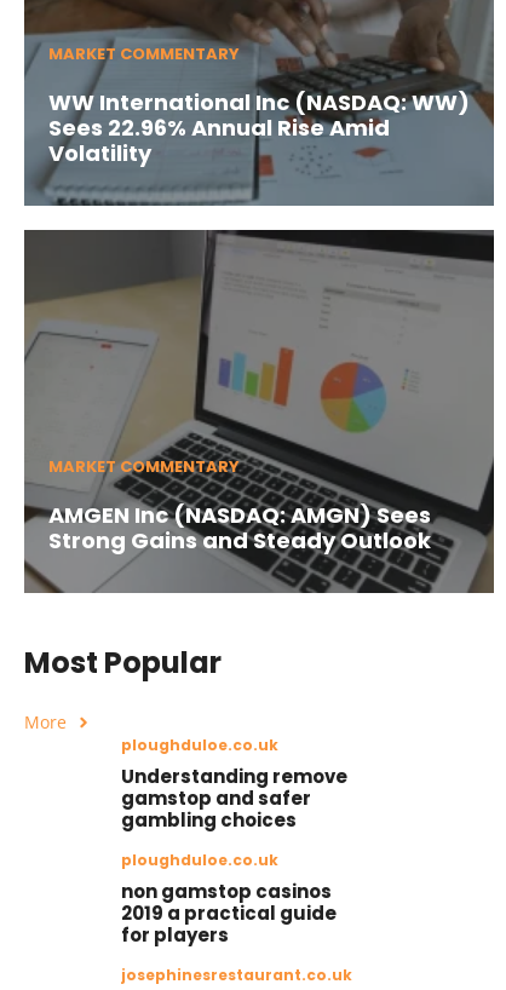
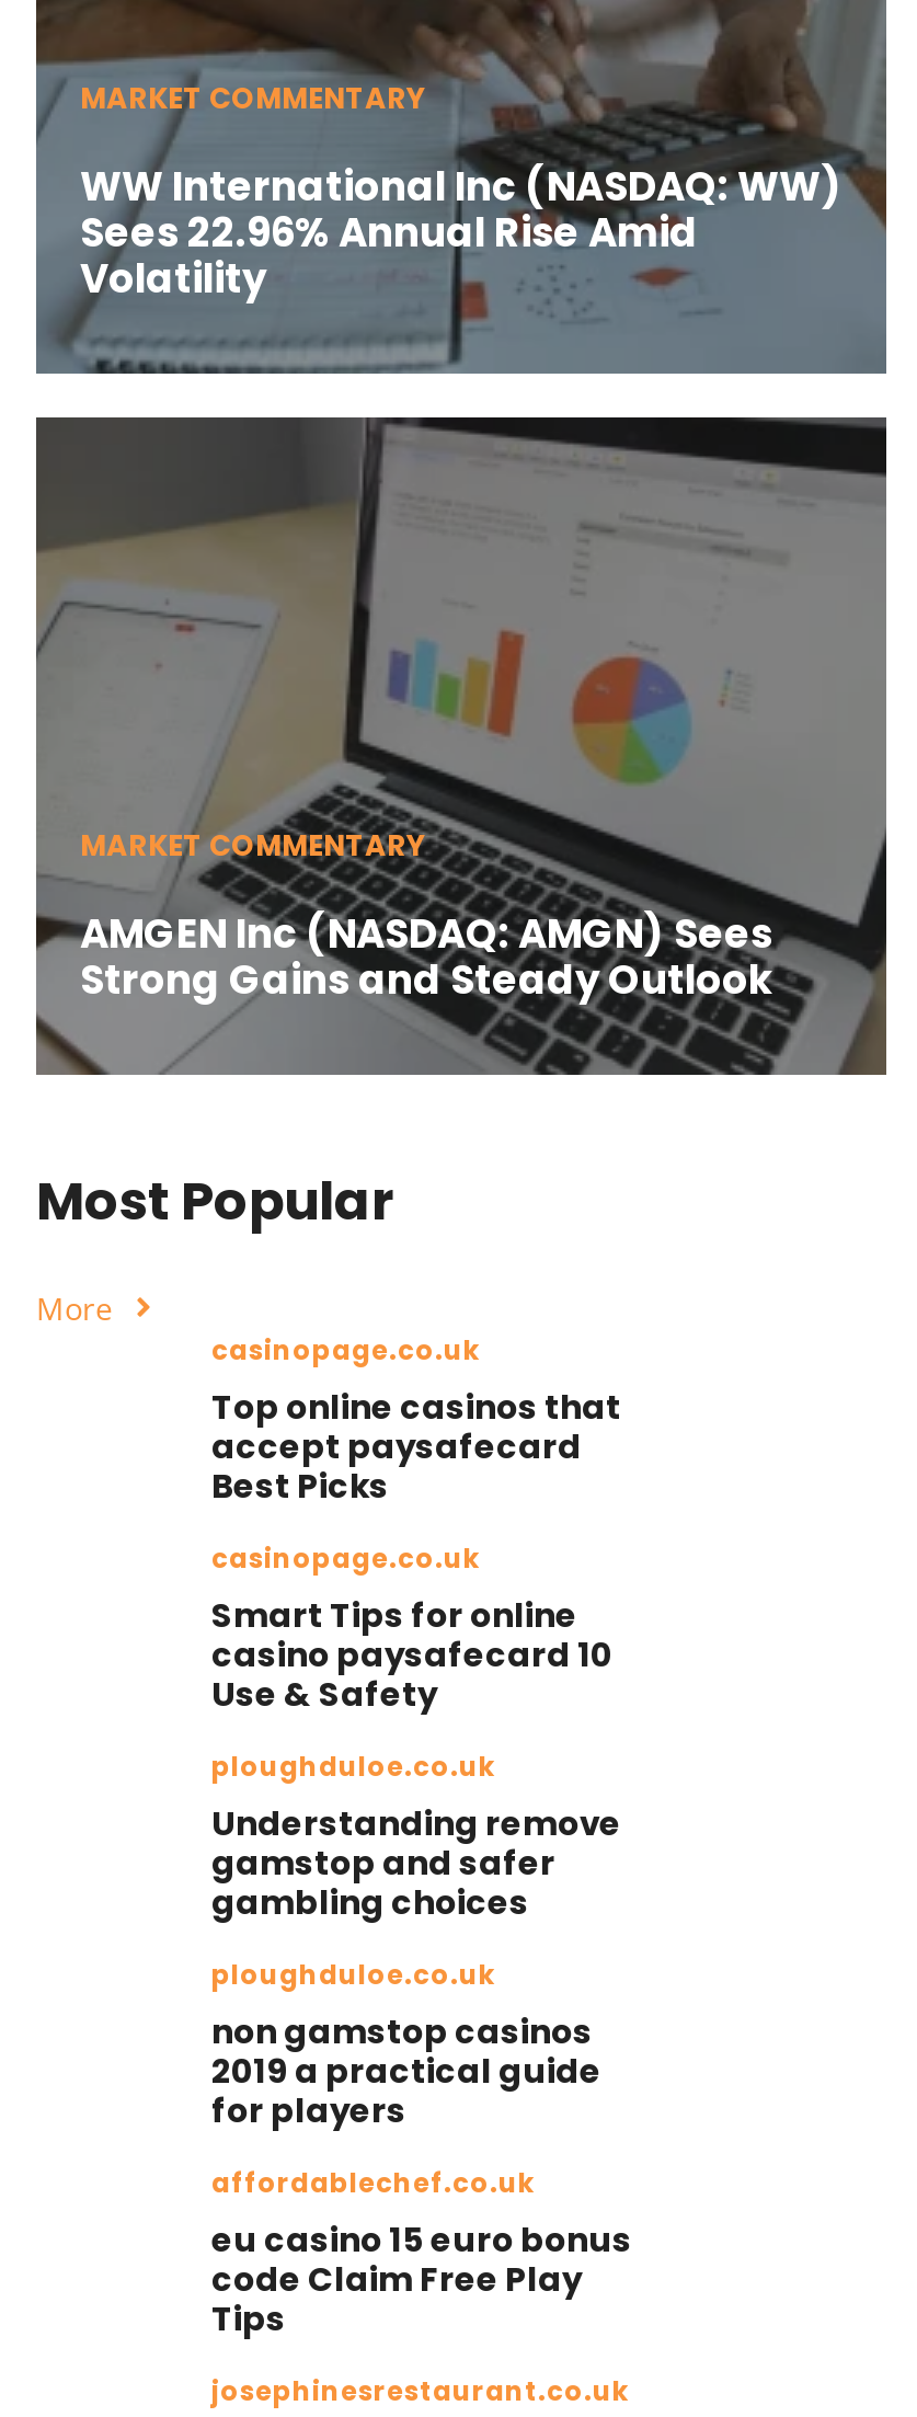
+ casinopage.co.uk
+ Top online casinos that
+ accept paysafecard
+ Best Picks
+ casinopage.co.uk
+ Smart Tips for online
+ casino paysafecard 10
+ Use & Safety

+ affordablechef.co.uk
+ eu casino 15 euro bonus
+ code Claim Free Play
+ Tips
